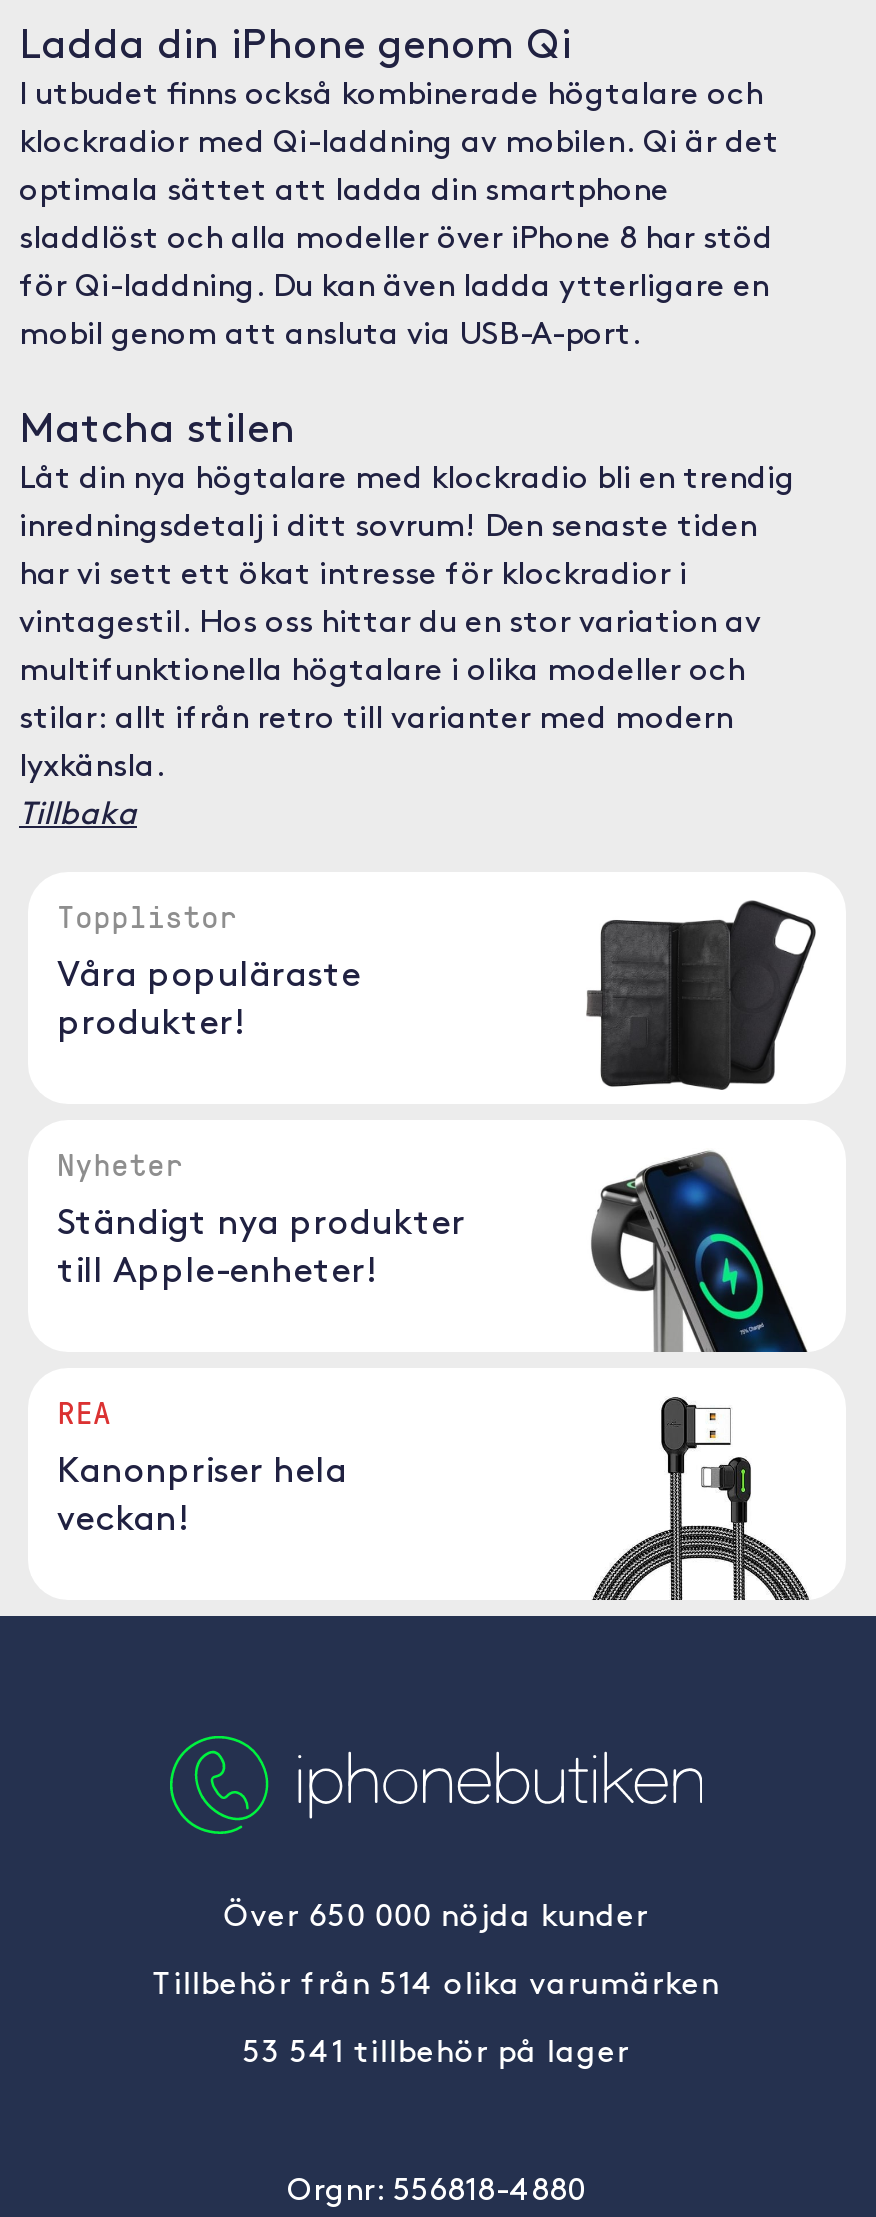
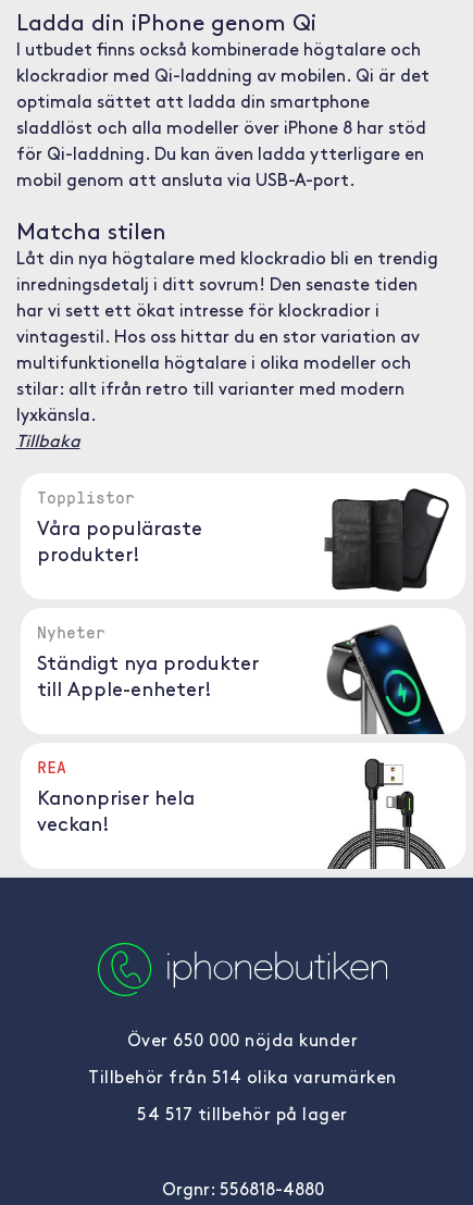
- 53 541 tillbehör på lager
+ 54 517 tillbehör på lager
